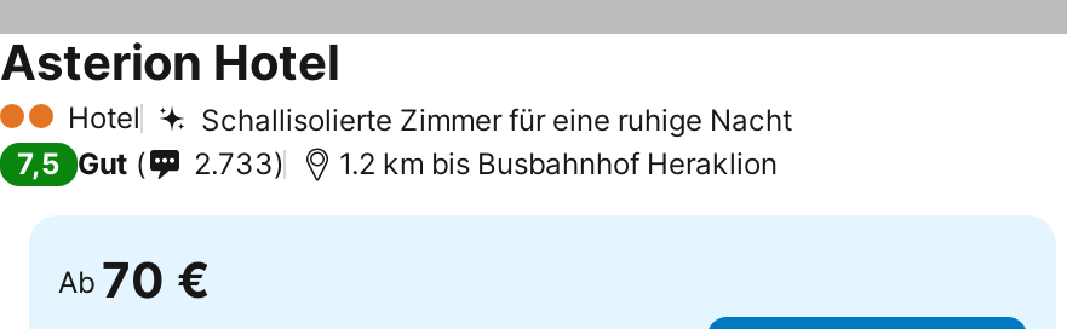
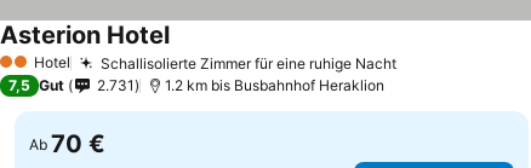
- 2.733
+ 2.731
